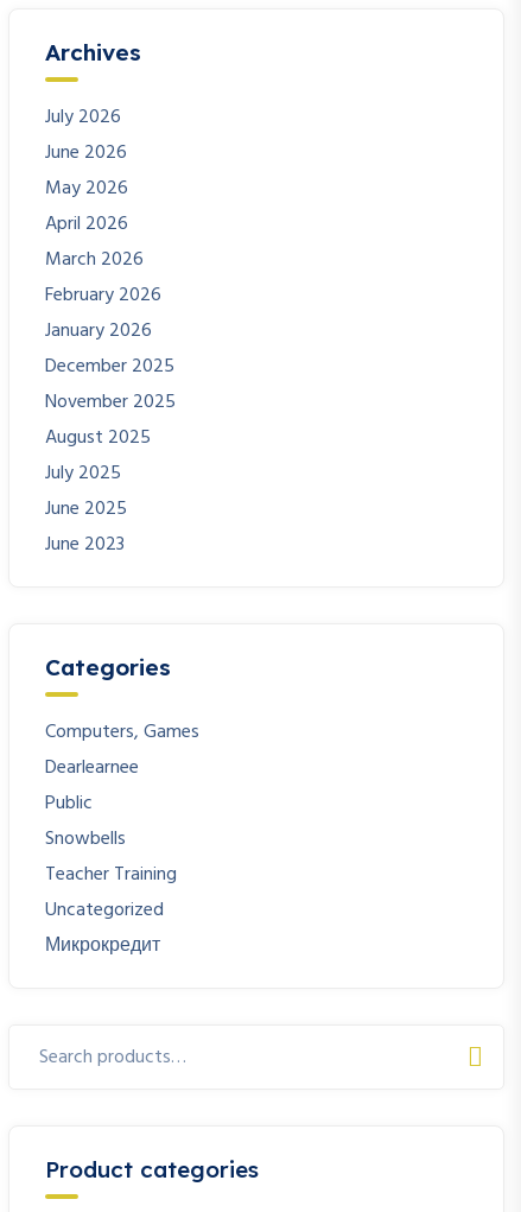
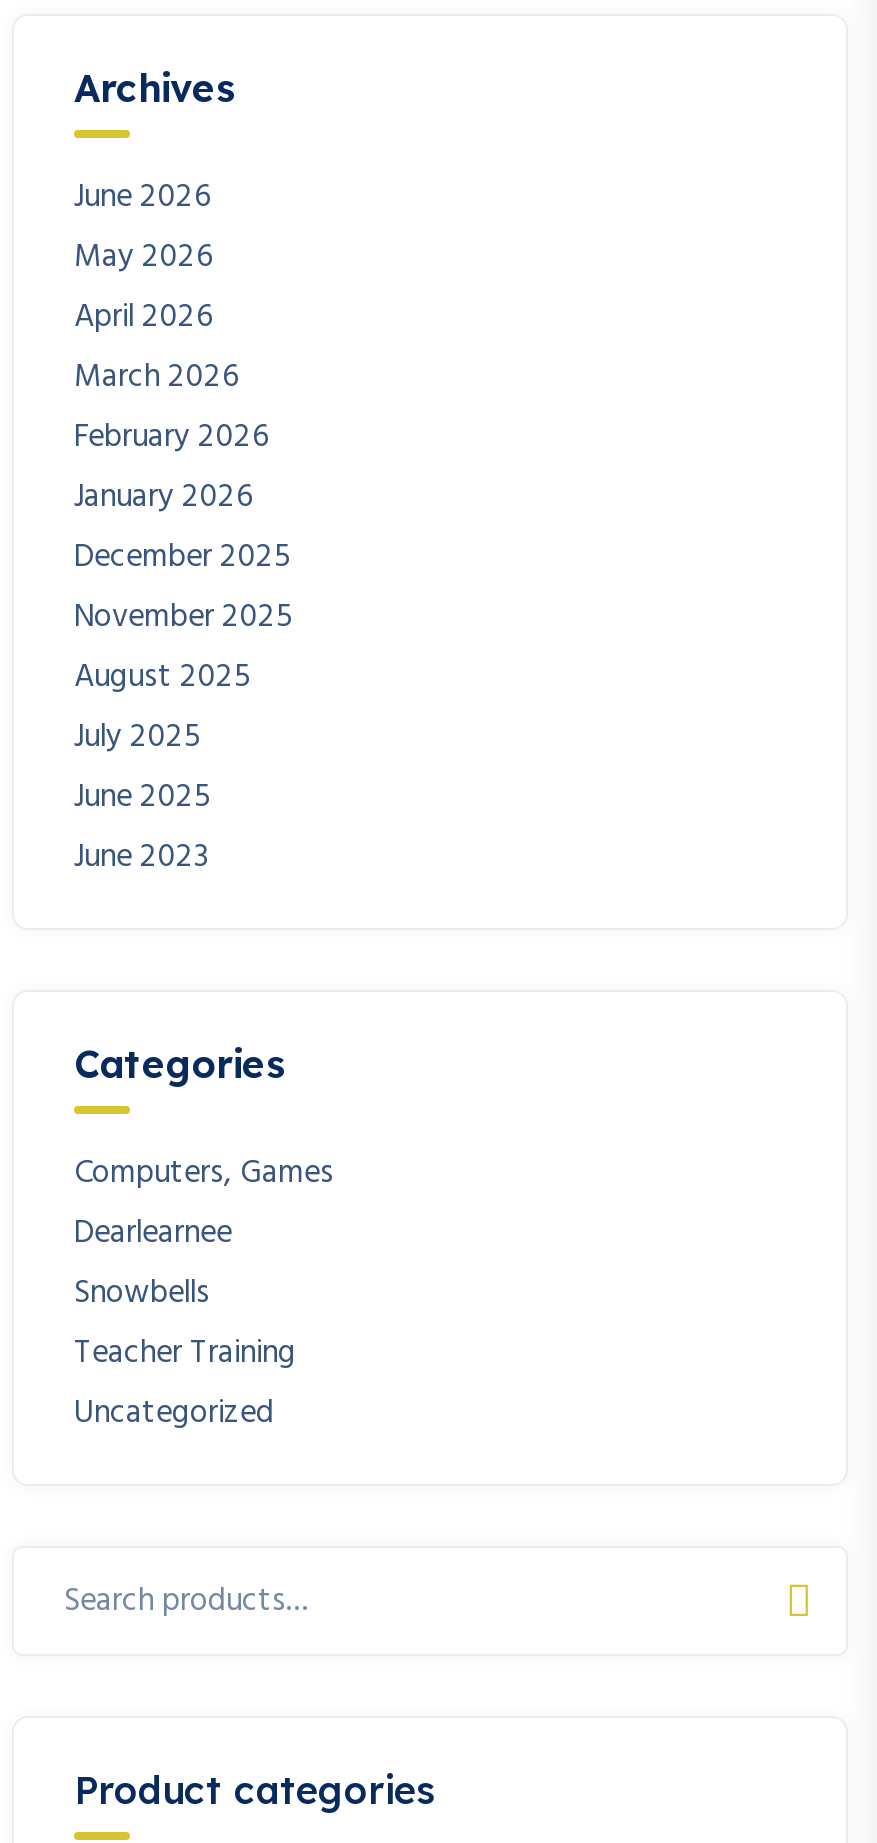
- July 2026

- Public

- Микрокредит
